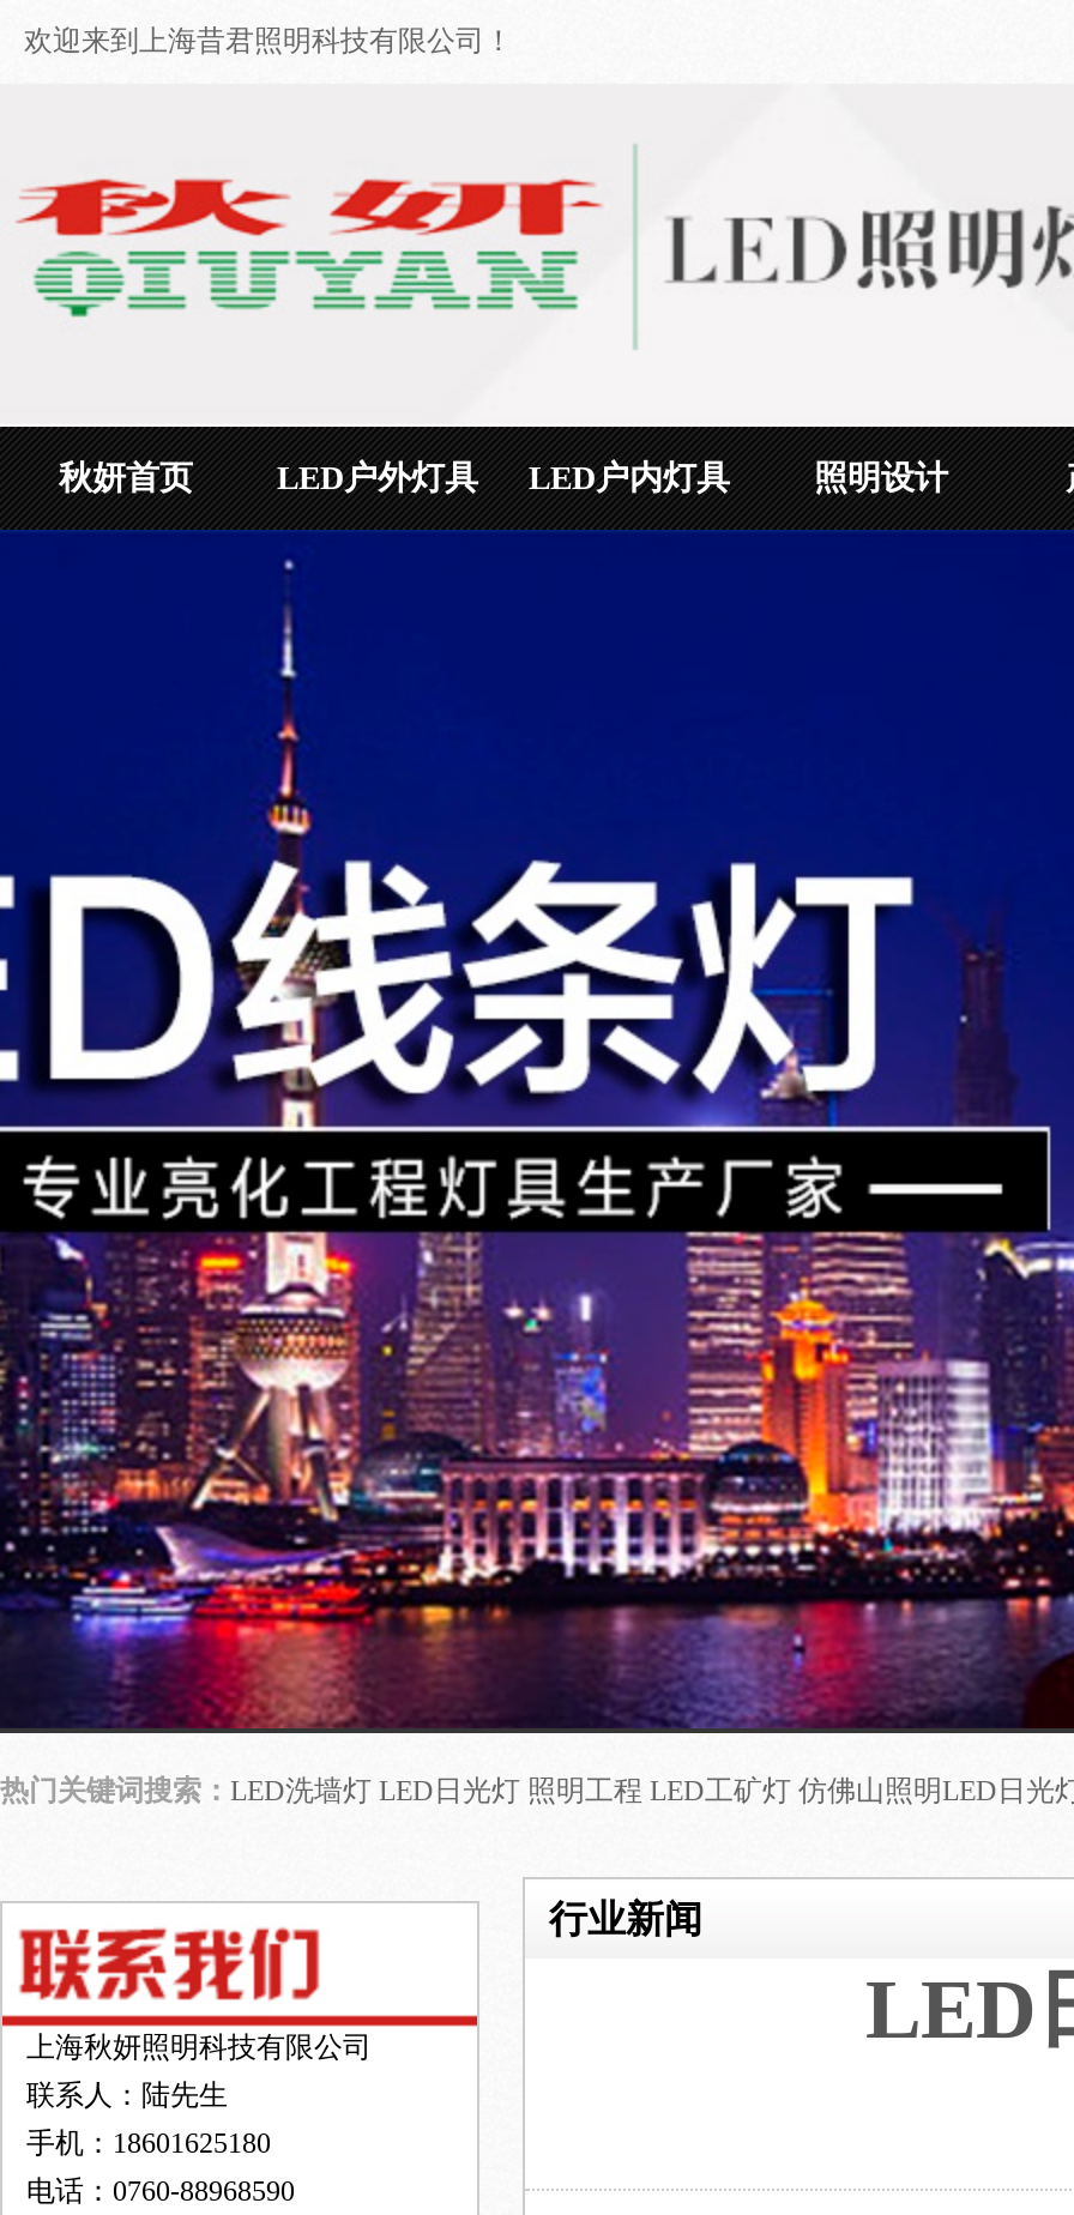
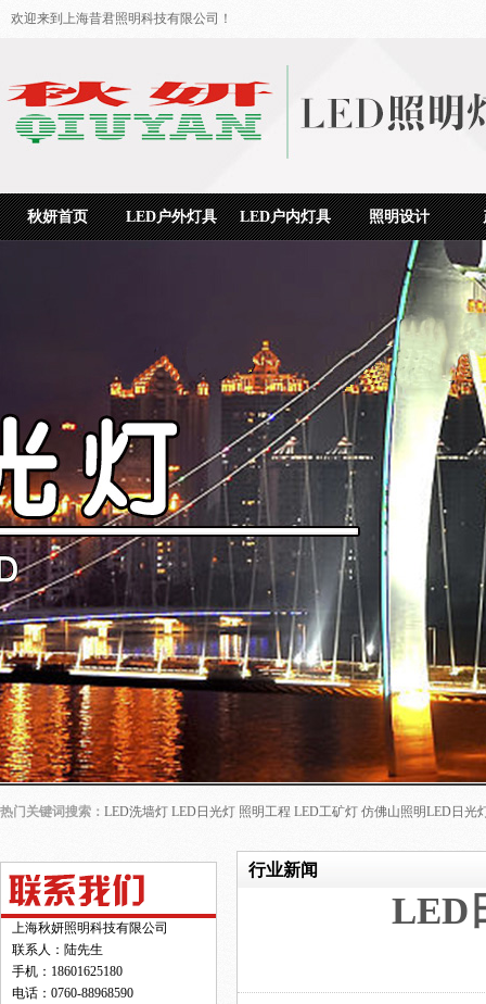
- [image]
+ [image]
